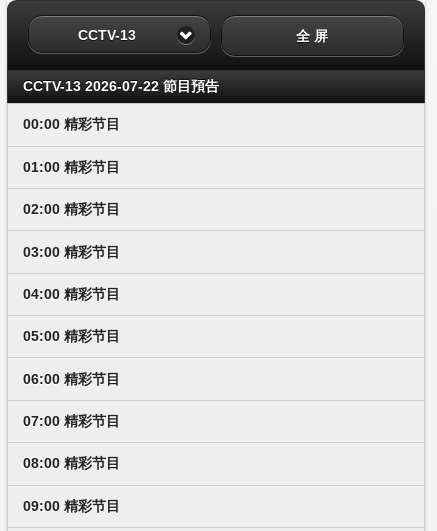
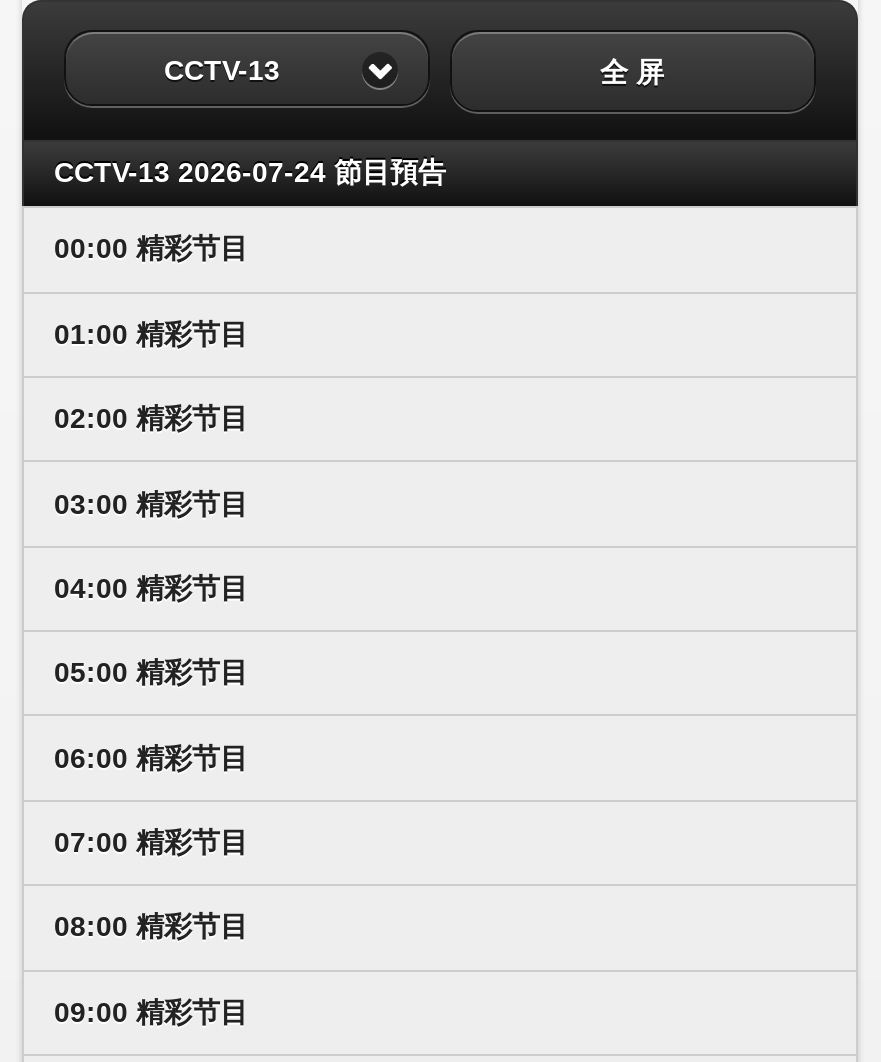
- CCTV-13 2026-07-22 節目預告
+ CCTV-13 2026-07-24 節目預告
